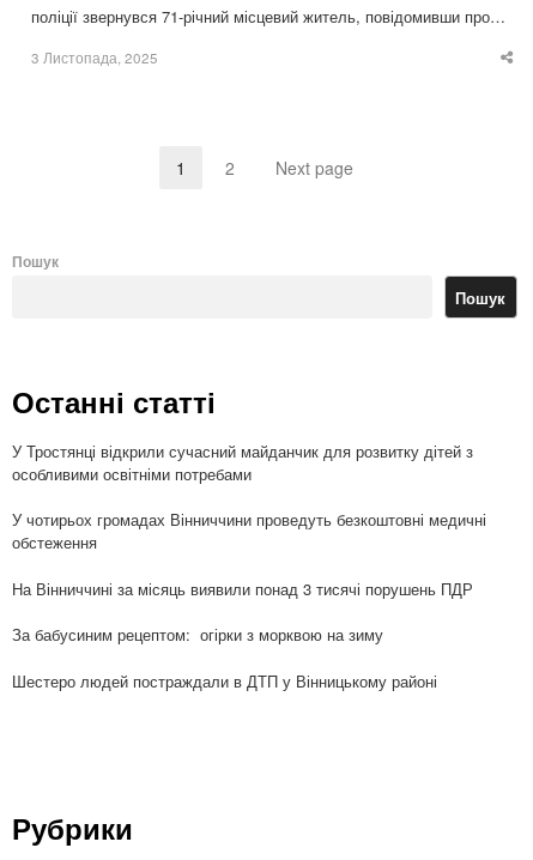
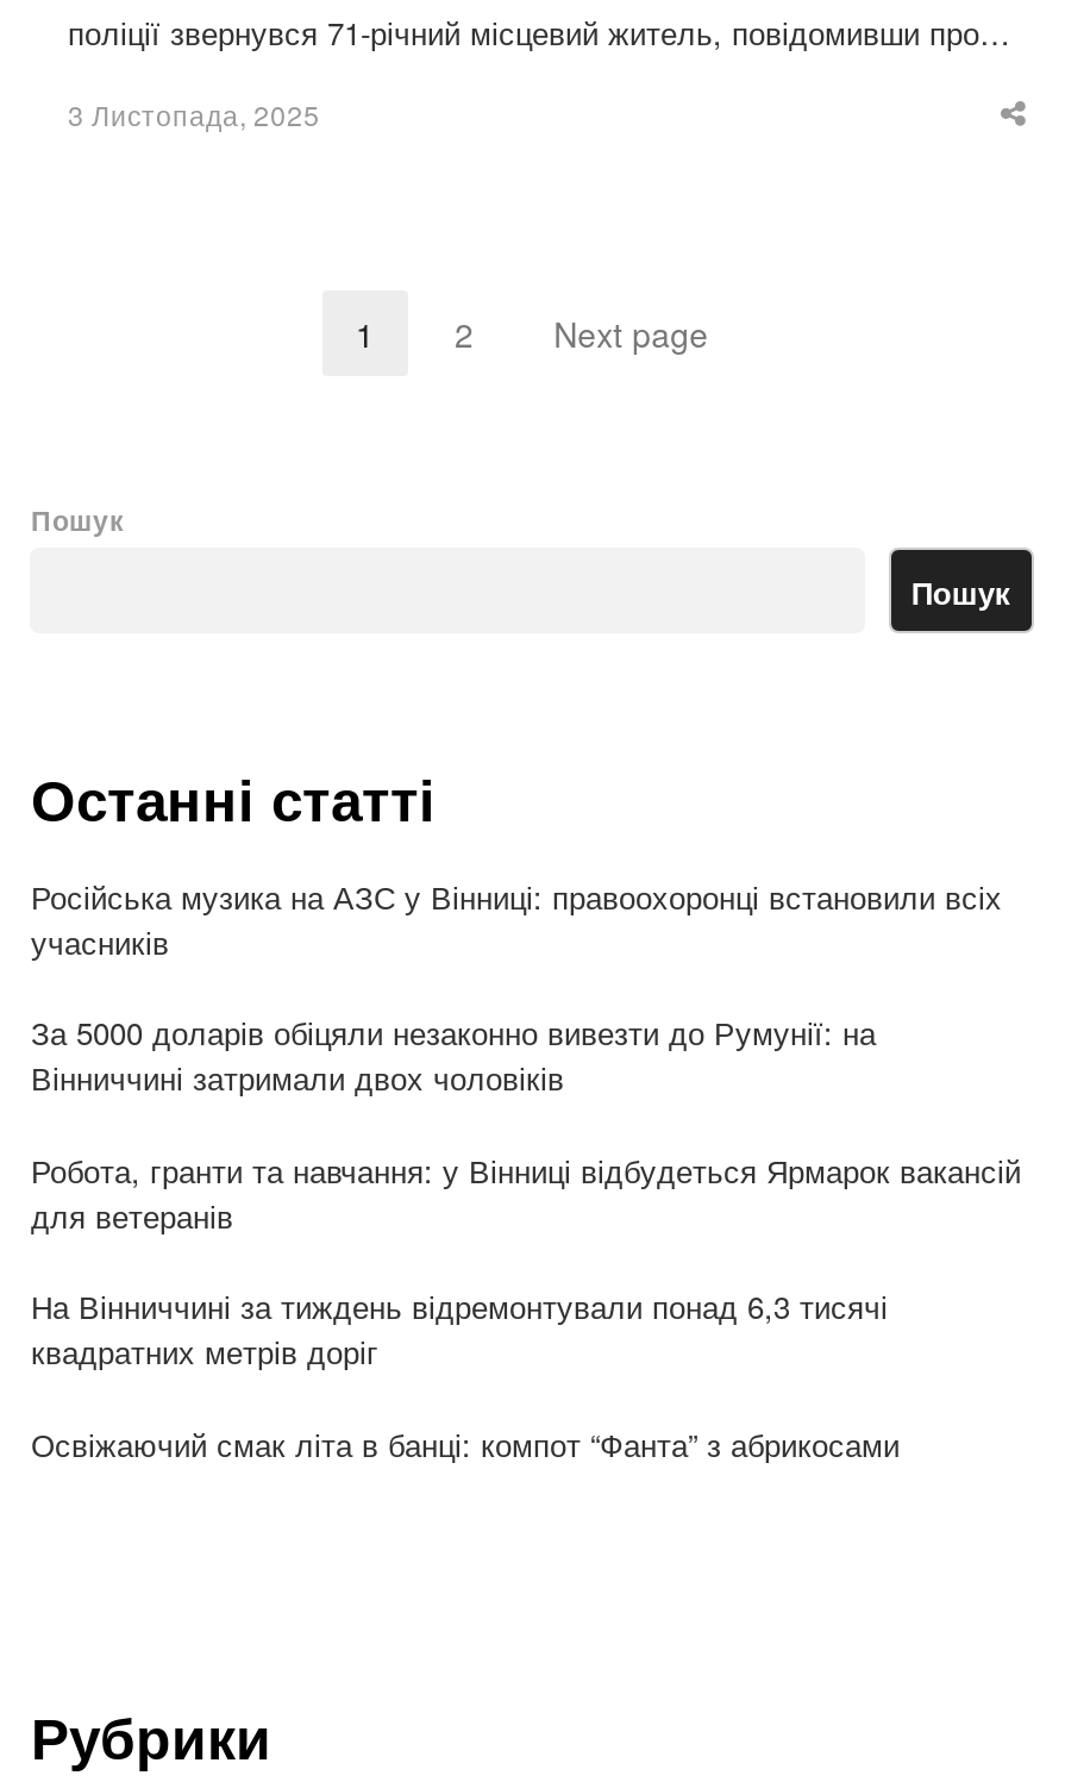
- У Тростянці відкрили сучасний майданчик для розвитку дітей з
- особливими освітніми потребами
+ Російська музика на АЗС у Вінниці: правоохоронці встановили всіх
+ учасників

- У чотирьох громадах Вінниччини проведуть безкоштовні медичні
- обстеження
+ За 5000 доларів обіцяли незаконно вивезти до Румунії: на
+ Вінниччині затримали двох чоловіків

- На Вінниччині за місяць виявили понад 3 тисячі порушень ПДР
+ Робота, гранти та навчання: у Вінниці відбудеться Ярмарок вакансій
+ для ветеранів

- За бабусиним рецептом: огірки з морквою на зиму
+ На Вінниччині за тиждень відремонтували понад 6,3 тисячі
+ квадратних метрів доріг

- Шестеро людей постраждали в ДТП у Вінницькому районі
+ Освіжаючий смак літа в банці: компот “Фанта” з абрикосами
